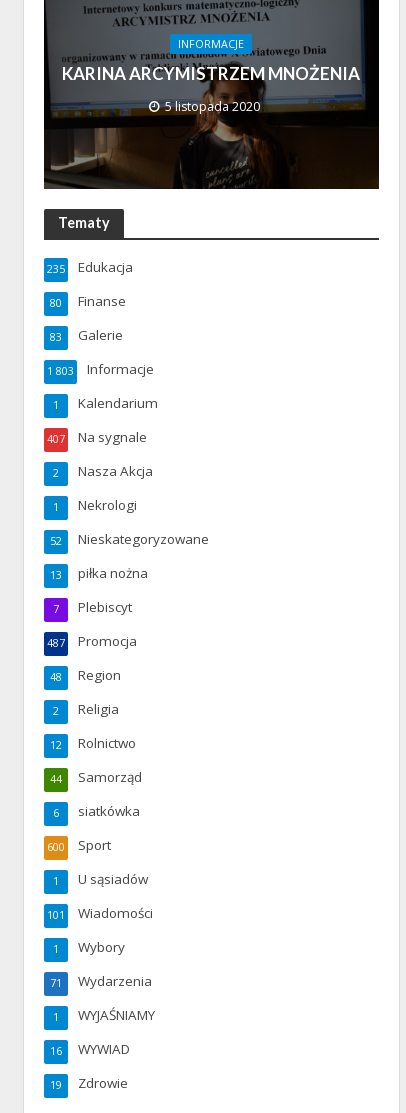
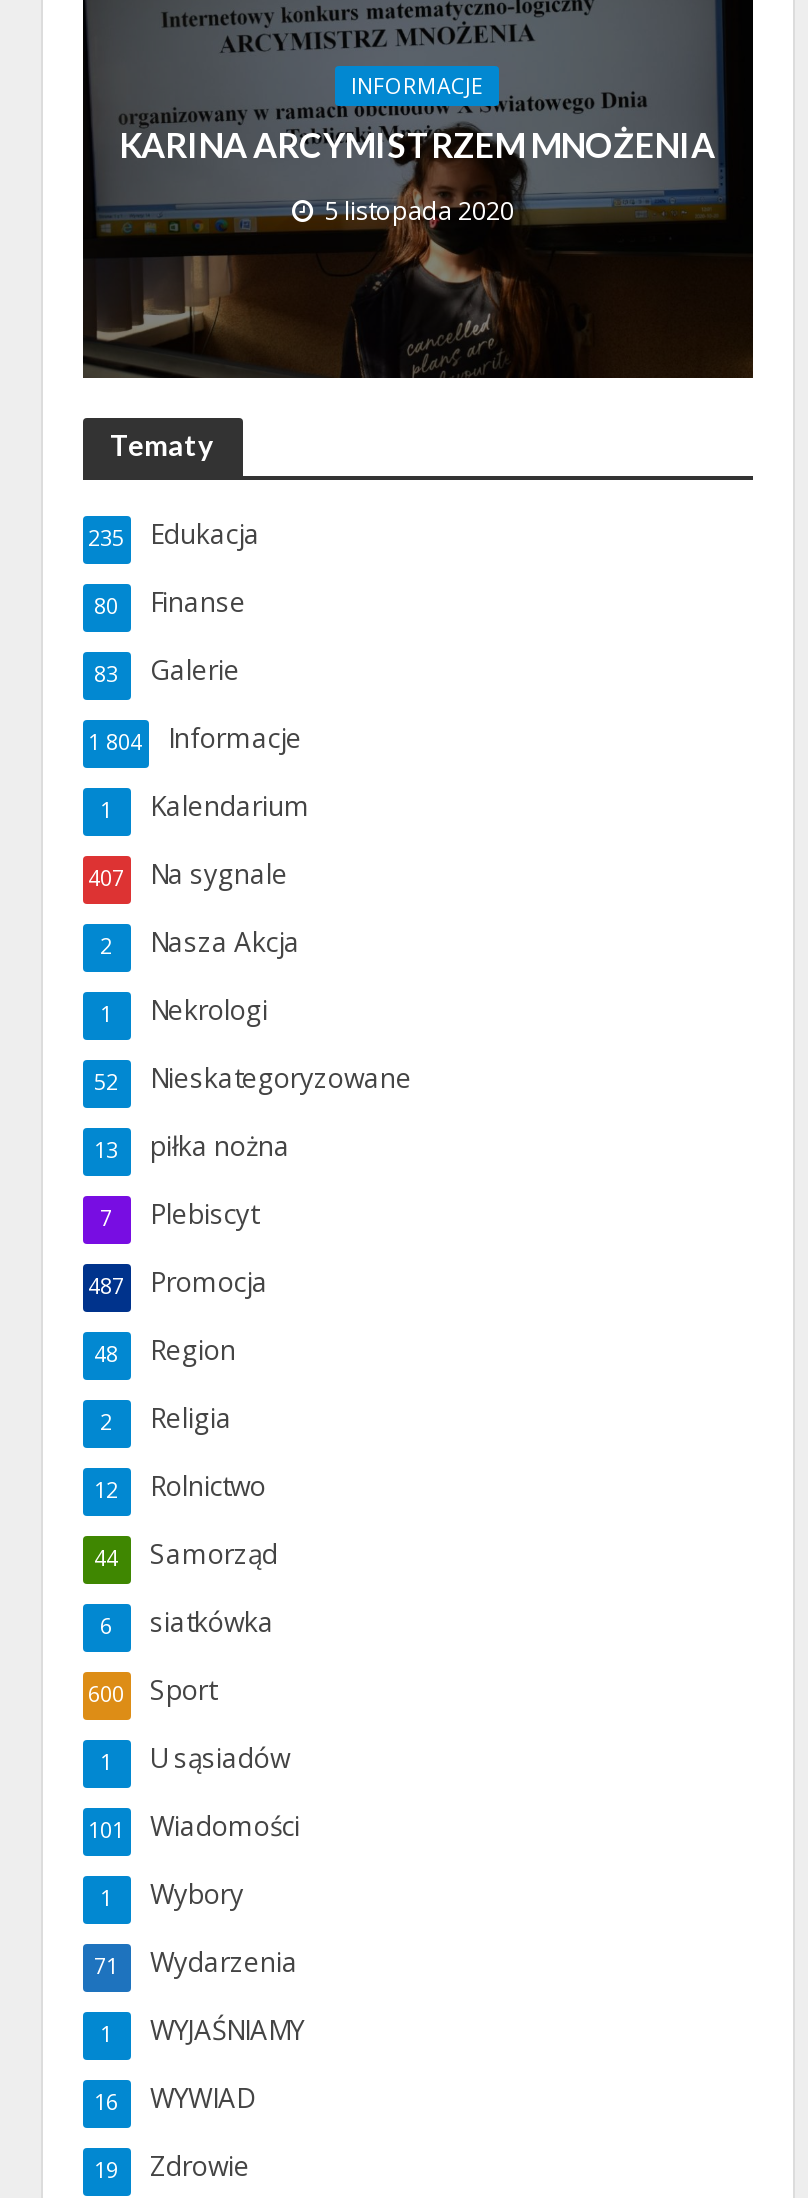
- 1 803 Informacje
+ 1 804 Informacje
